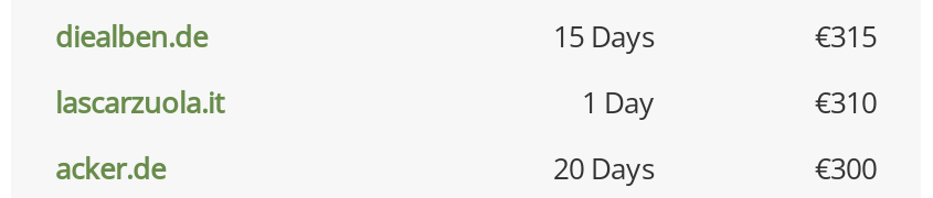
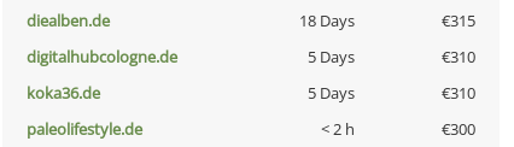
- 15 Days
+ 18 Days

- lascarzuola.it
- 1 Day
+ digitalhubcologne.de
+ 5 Days

- acker.de
- 20 Days
+ koka36.de
+ 5 Days
+ €310
+ paleolifestyle.de
+ < 2 h
